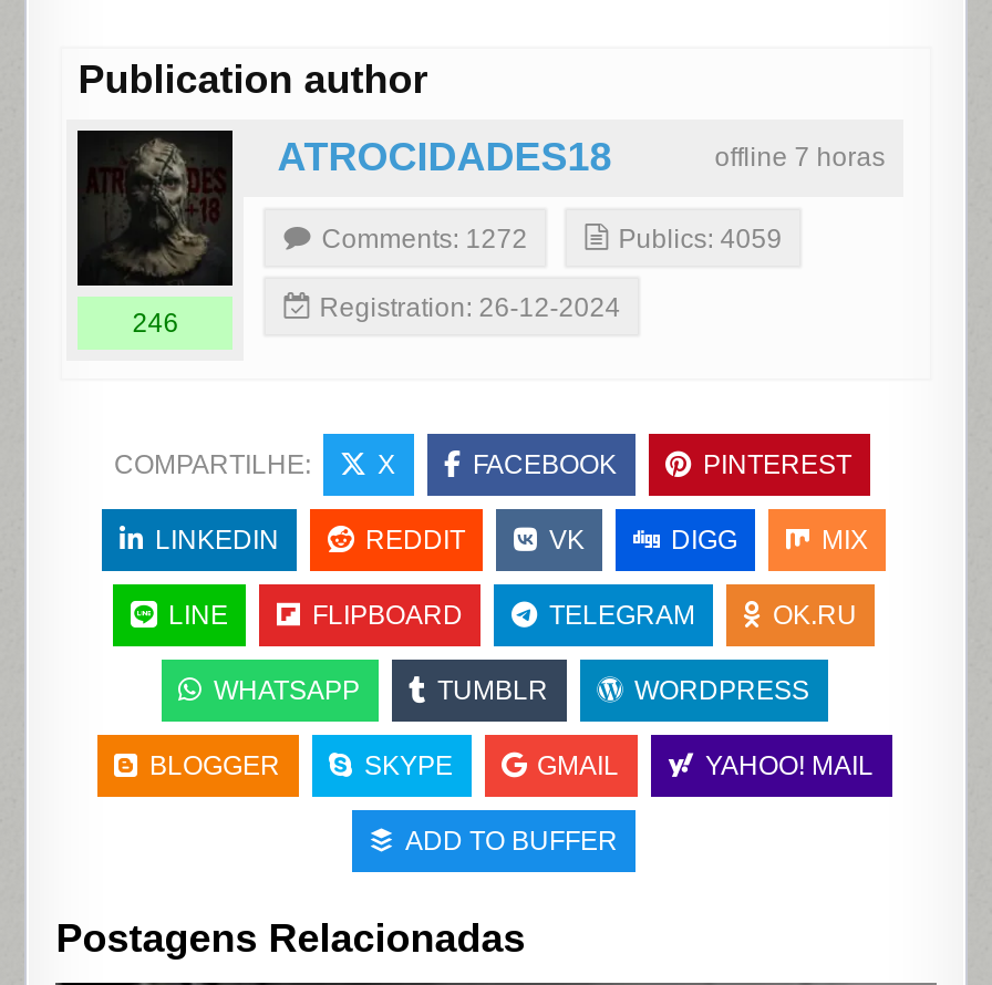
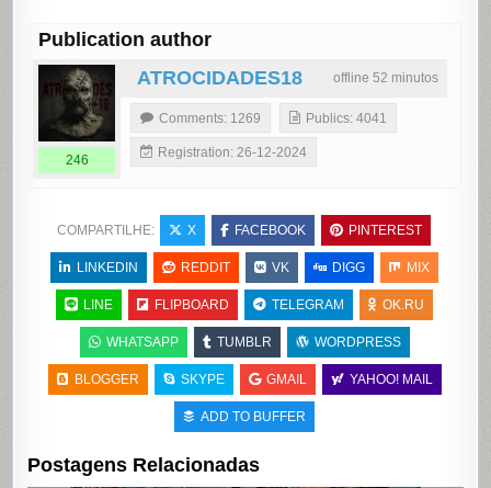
- offline 7 horas
+ offline 52 minutos

- Comments: 1272
+ Comments: 1269

- Publics: 4059
+ Publics: 4041
